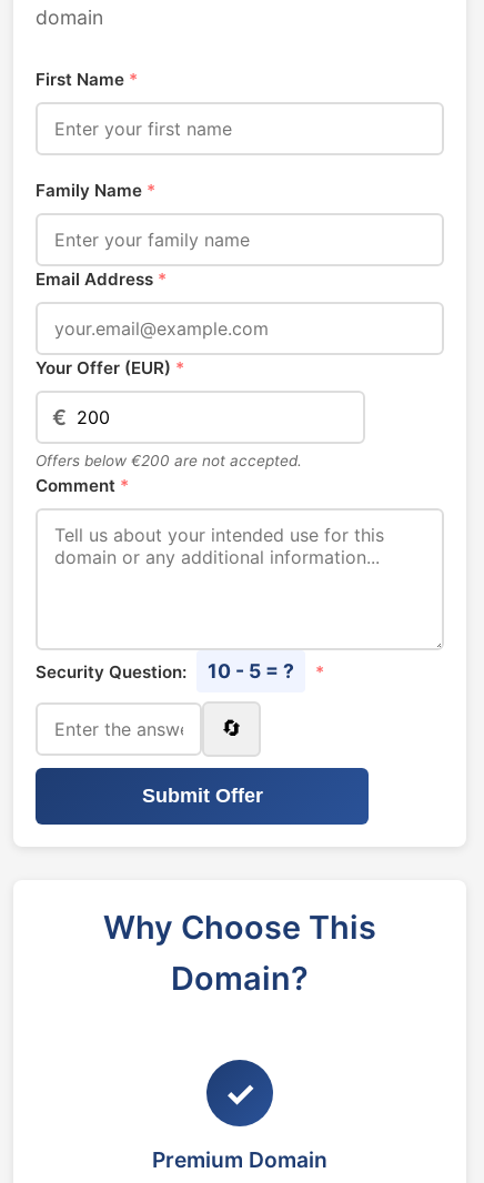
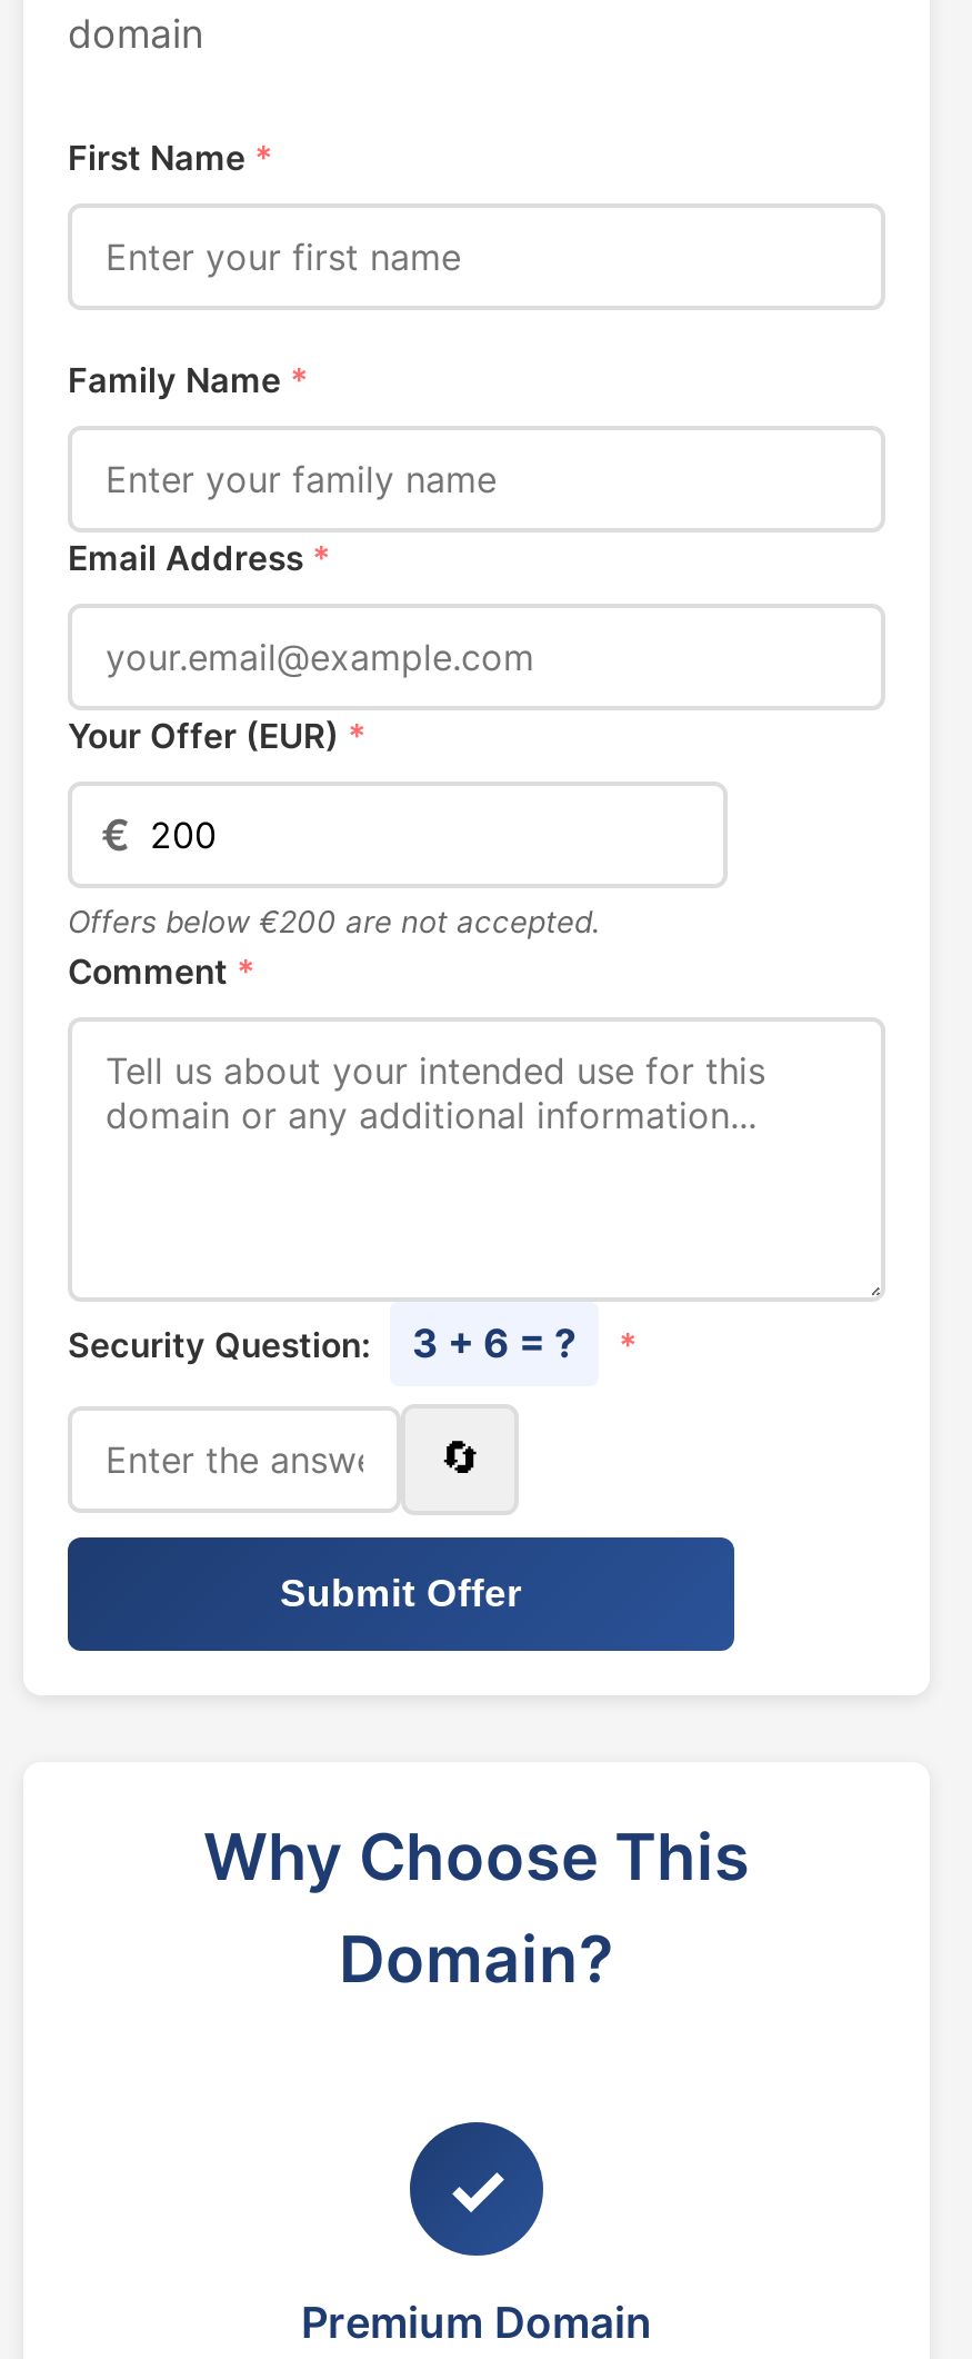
- 10 - 5 = ?
+ 3 + 6 = ?
